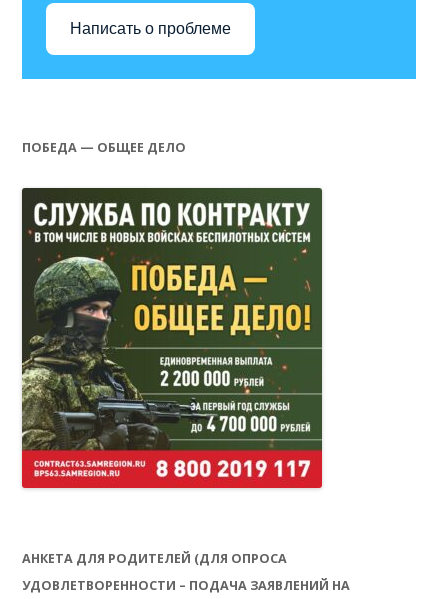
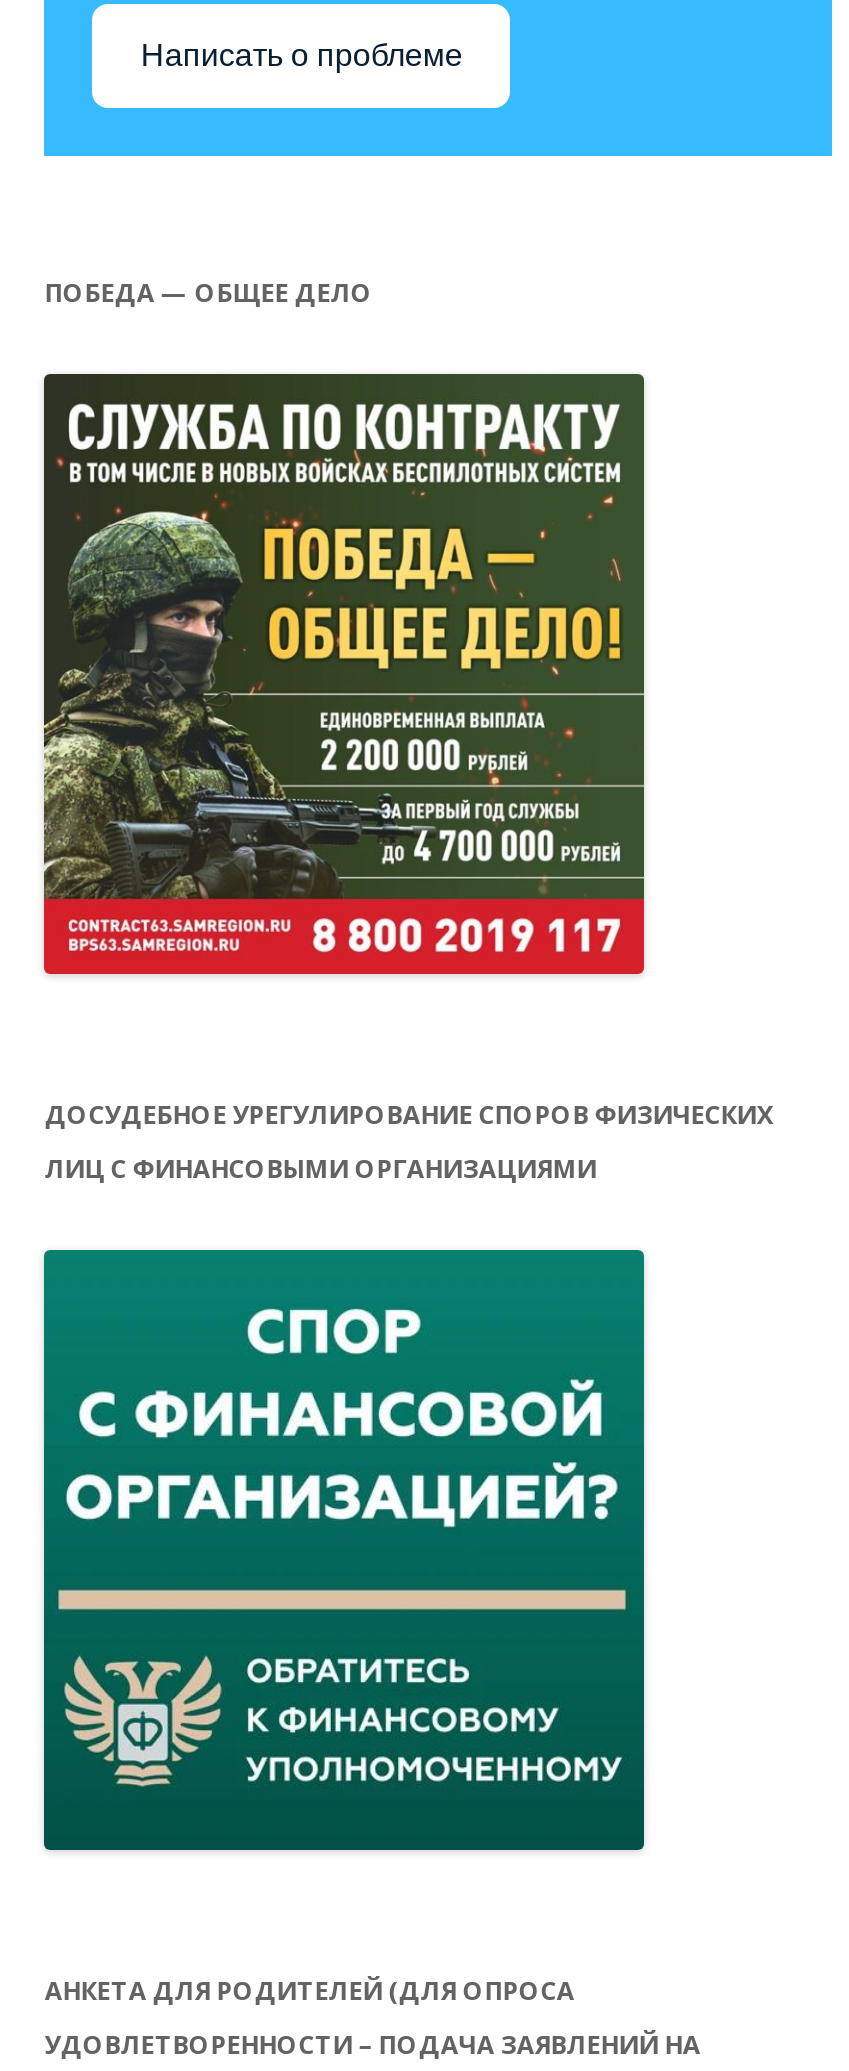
+ [image]

+ ДОСУДЕБНОЕ УРЕГУЛИРОВАНИЕ СПОРОВ ФИЗИЧЕСКИХ
+ ЛИЦ С ФИНАНСОВЫМИ ОРГАНИЗАЦИЯМИ
